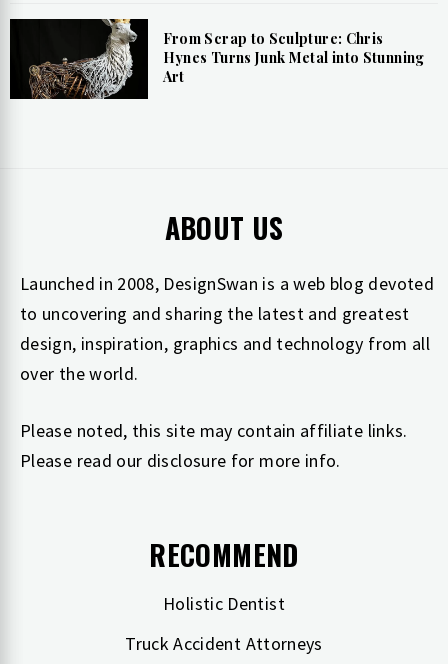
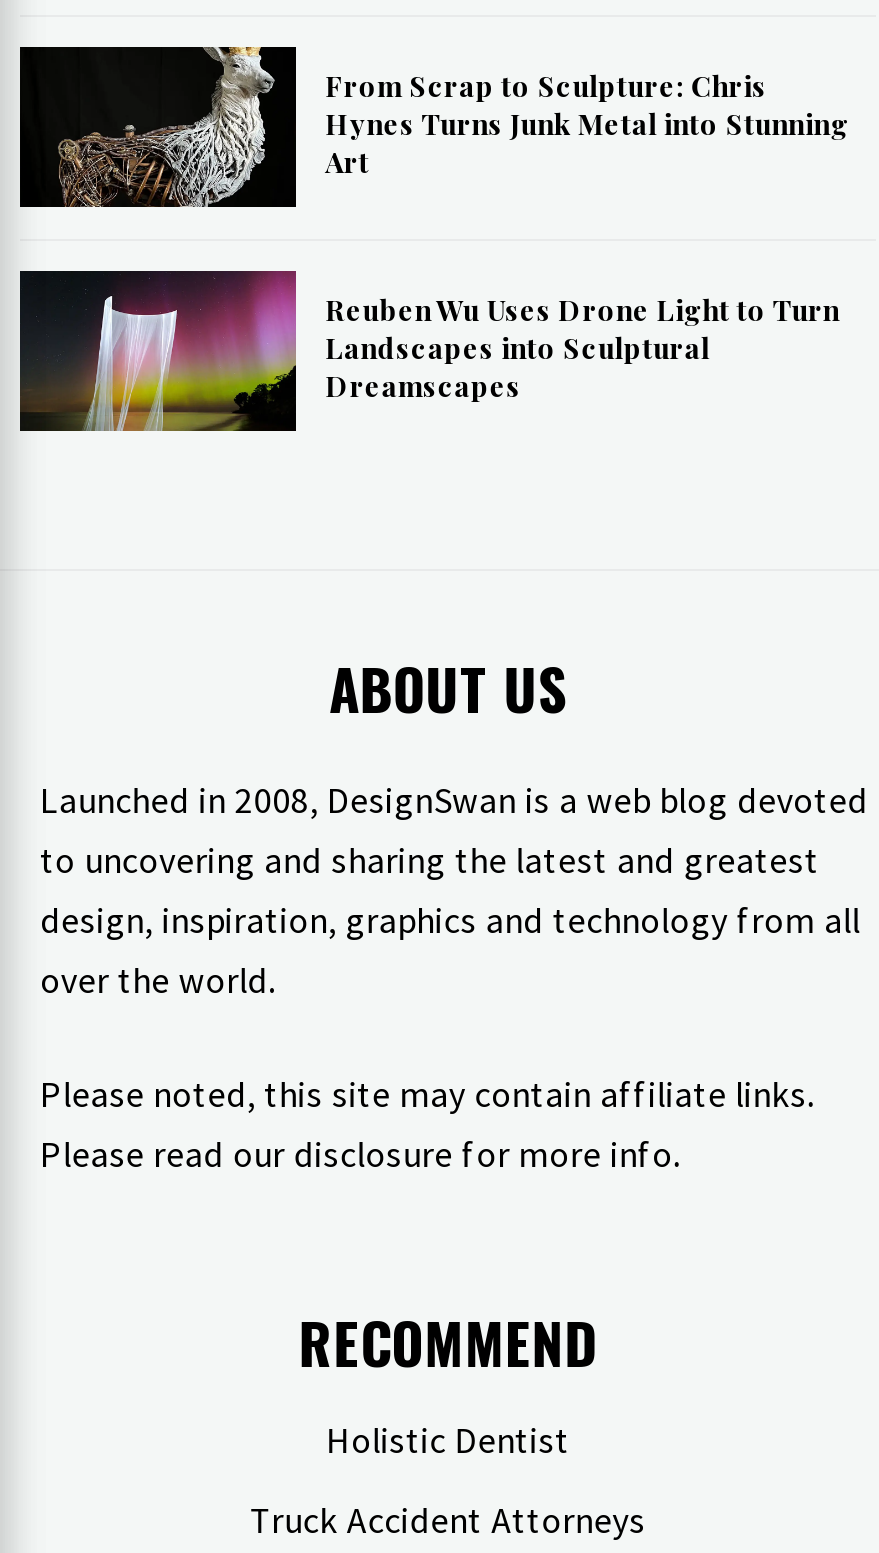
+ [image]
+ Reuben Wu Uses Drone Light to Turn
+ Landscapes into Sculptural
+ Dreamscapes
